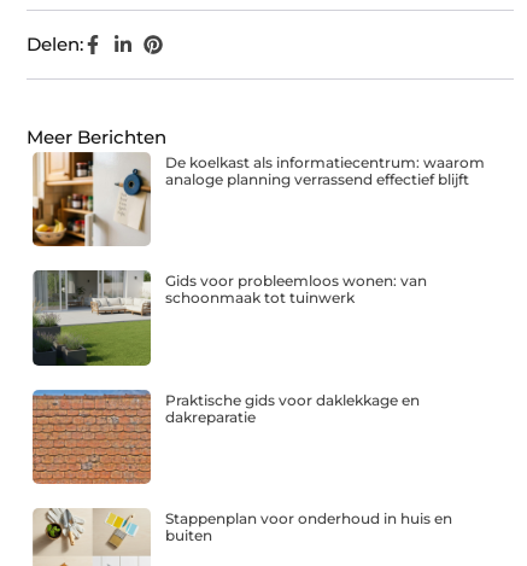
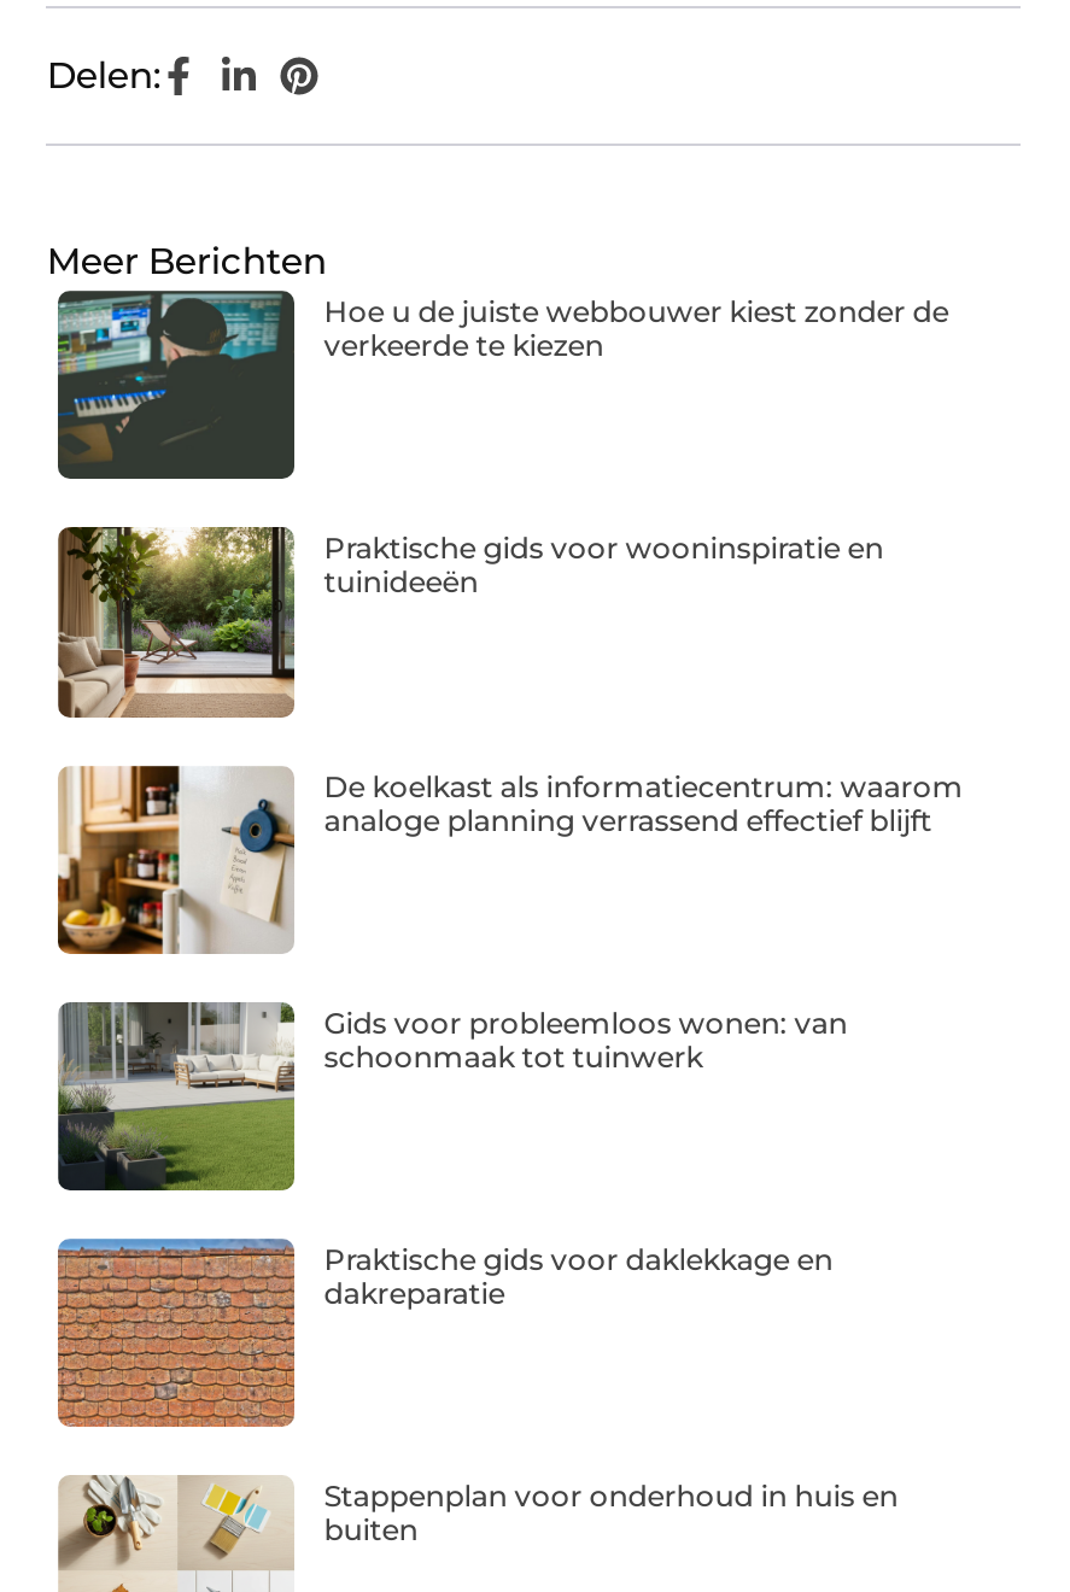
+ [image]
+ Hoe u de juiste webbouwer kiest zonder de
+ verkeerde te kiezen

+ [image]
+ Praktische gids voor wooninspiratie en
+ tuinideeën
